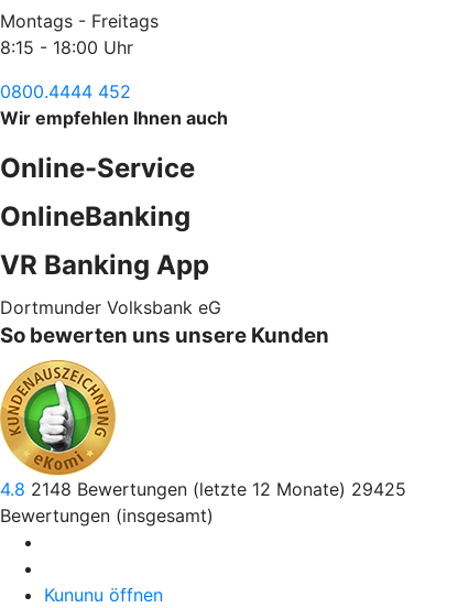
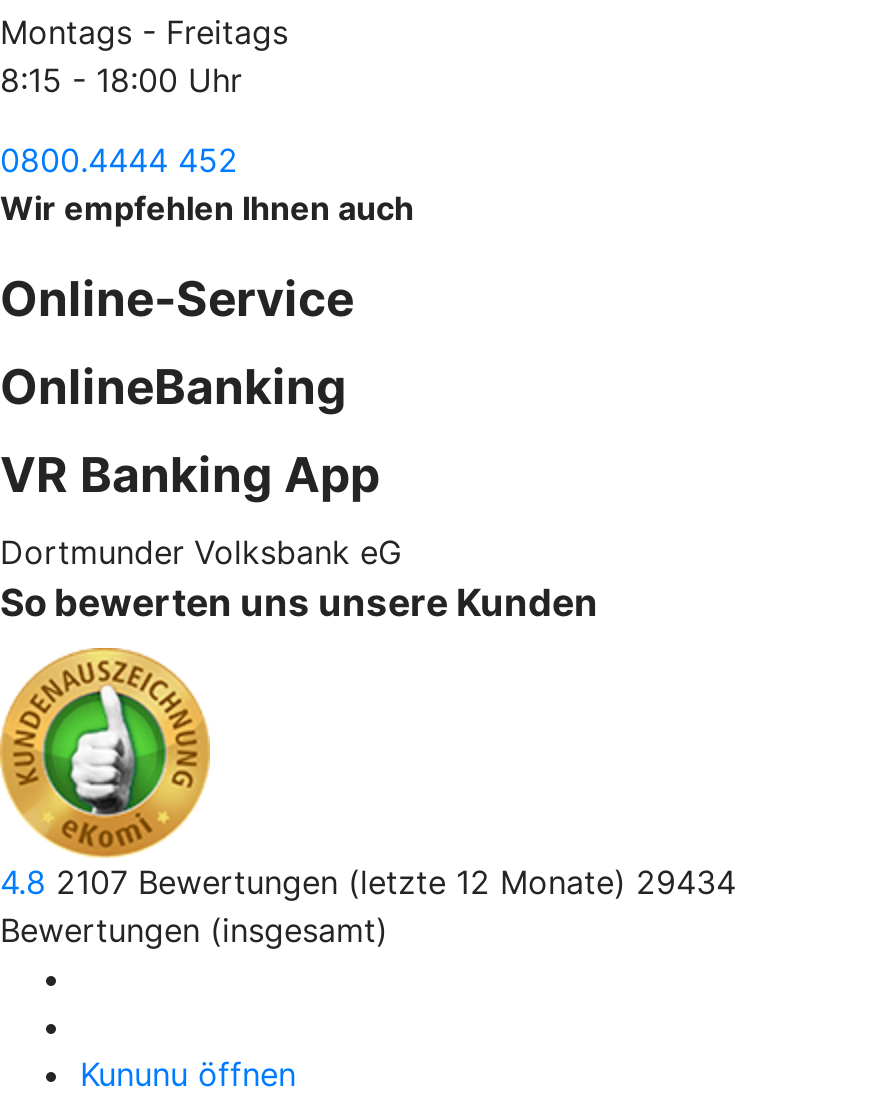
- 4.8 2148 Bewertungen (letzte 12 Monate) 29425
+ 4.8 2107 Bewertungen (letzte 12 Monate) 29434
